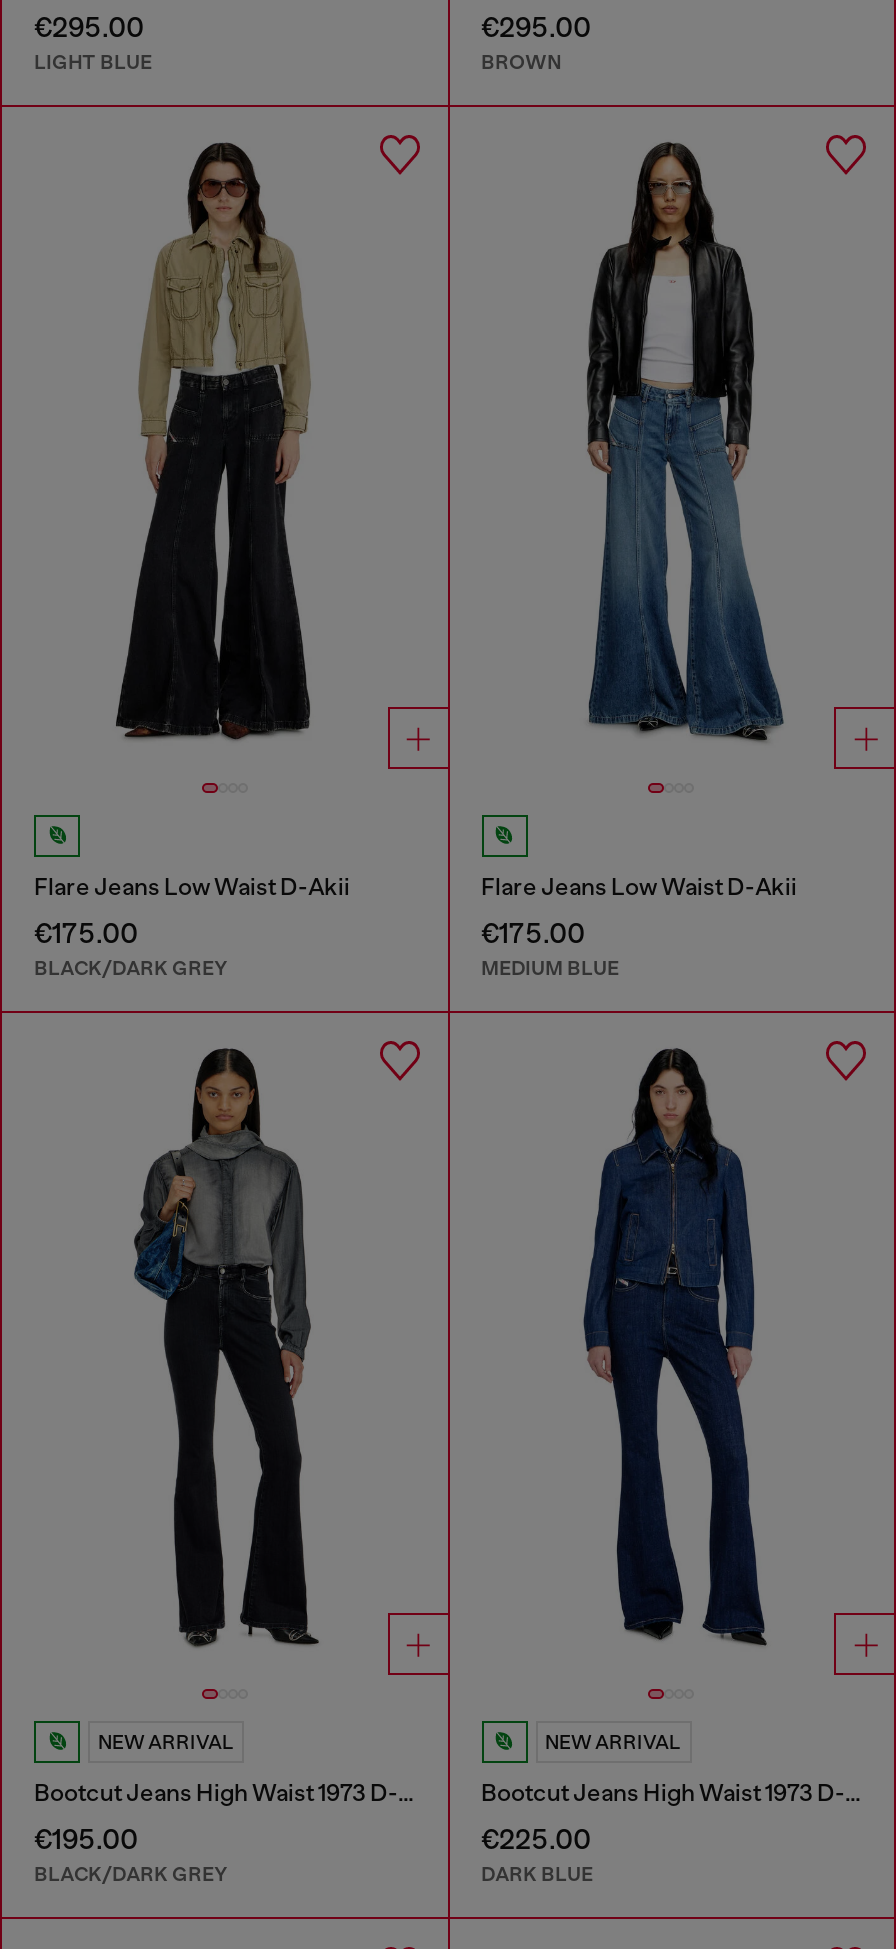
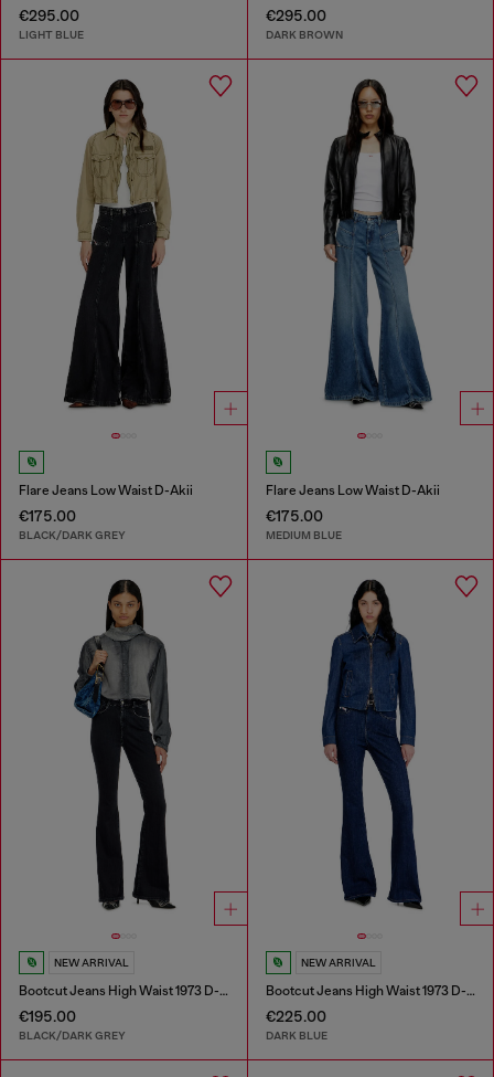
- BROWN
+ DARK BROWN
